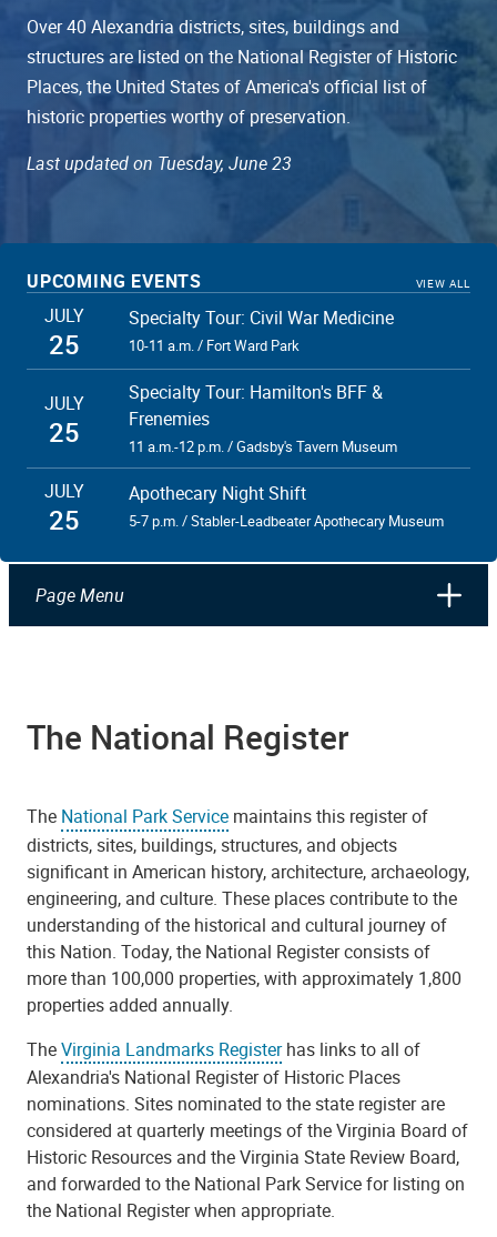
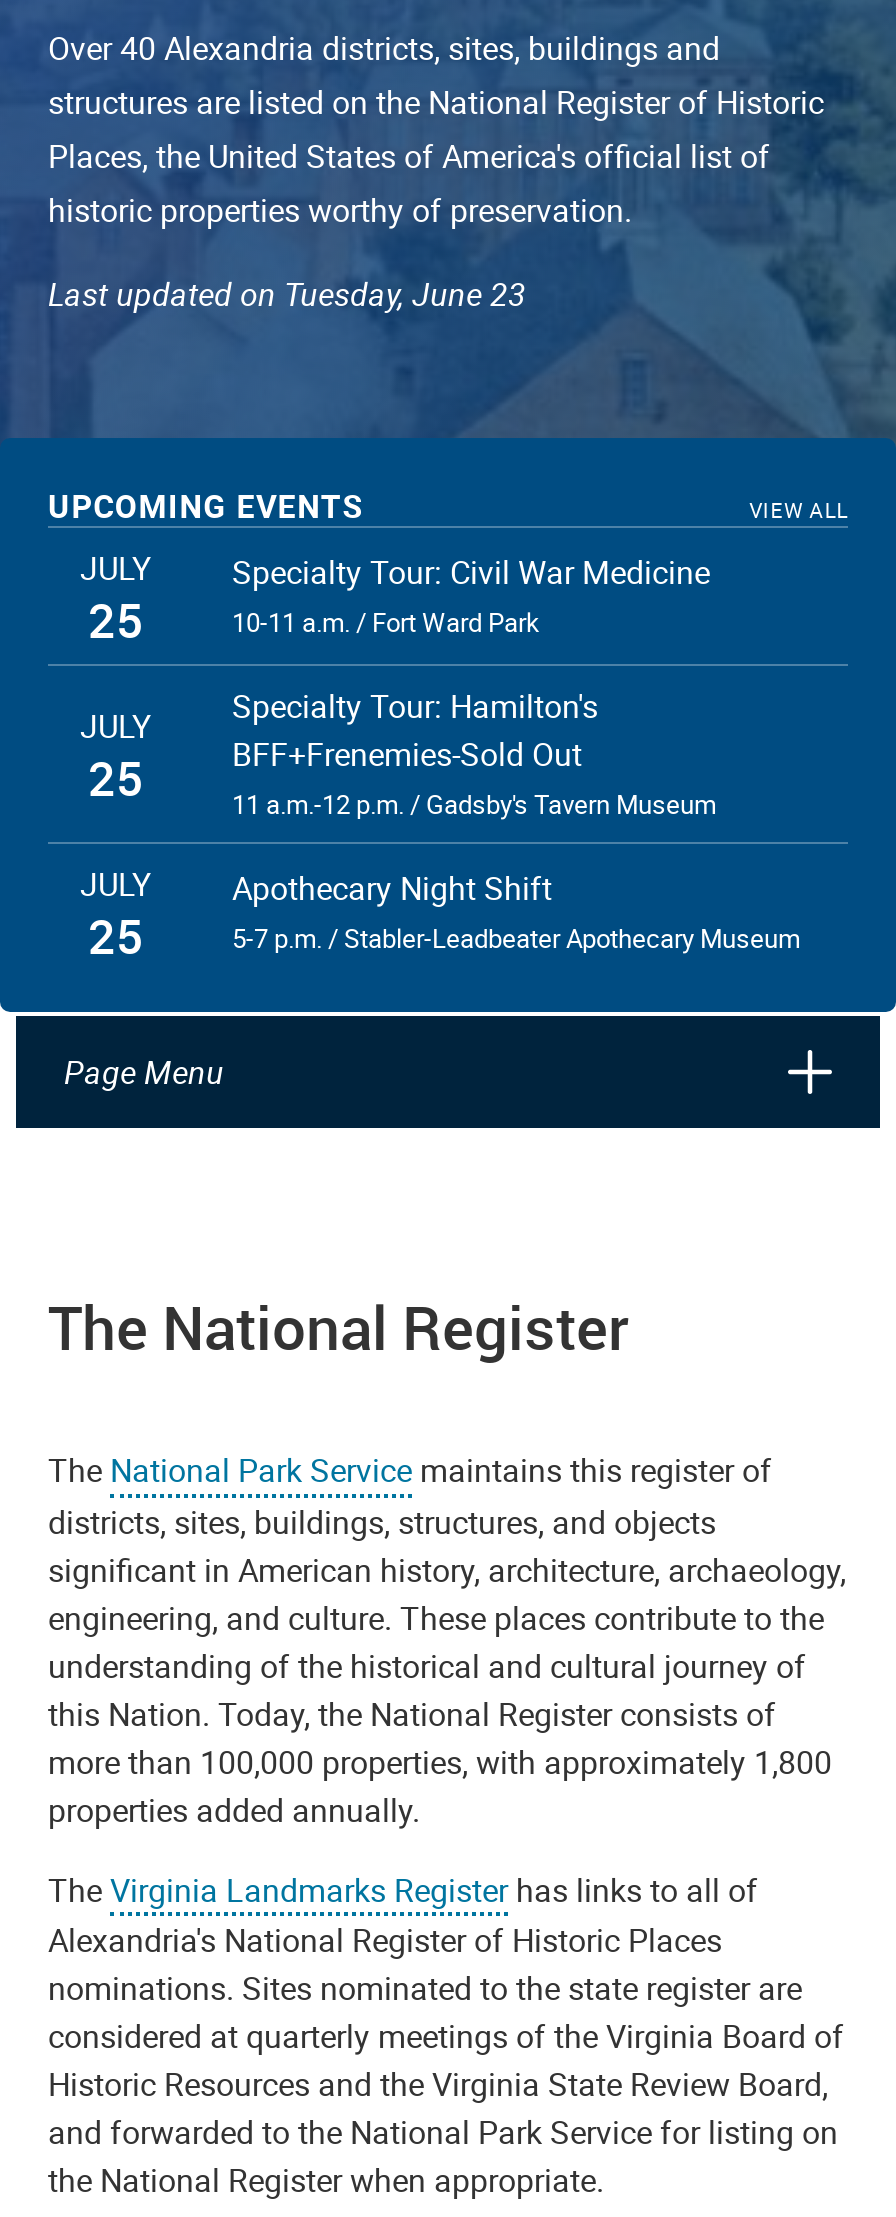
- Specialty Tour: Hamilton's BFF &
- Frenemies
+ Specialty Tour: Hamilton's
+ BFF+Frenemies-Sold Out
